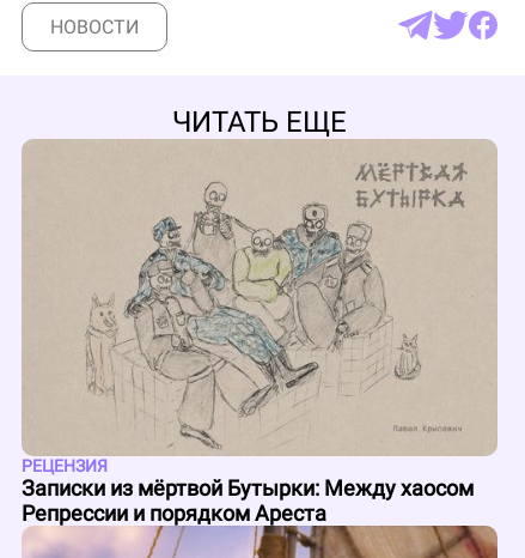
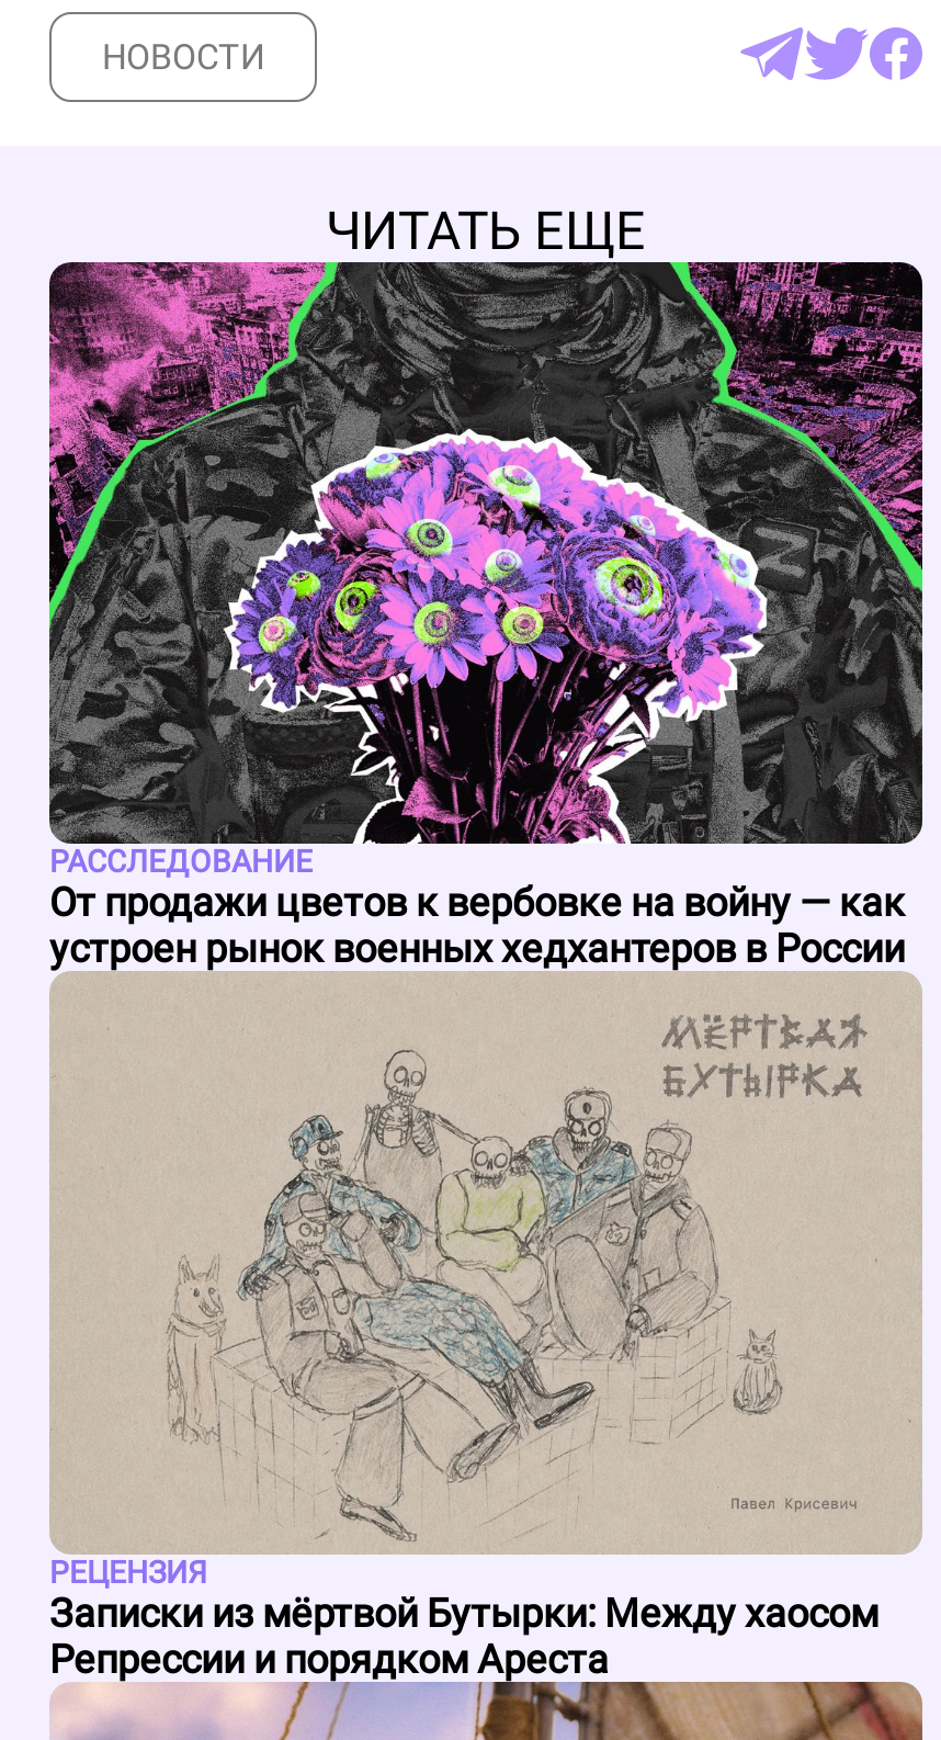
+ [image]
+ РАССЛЕДОВАНИЕ
+ От продажи цветов к вербовке на войну — как
+ устроен рынок военных хедхантеров в России
